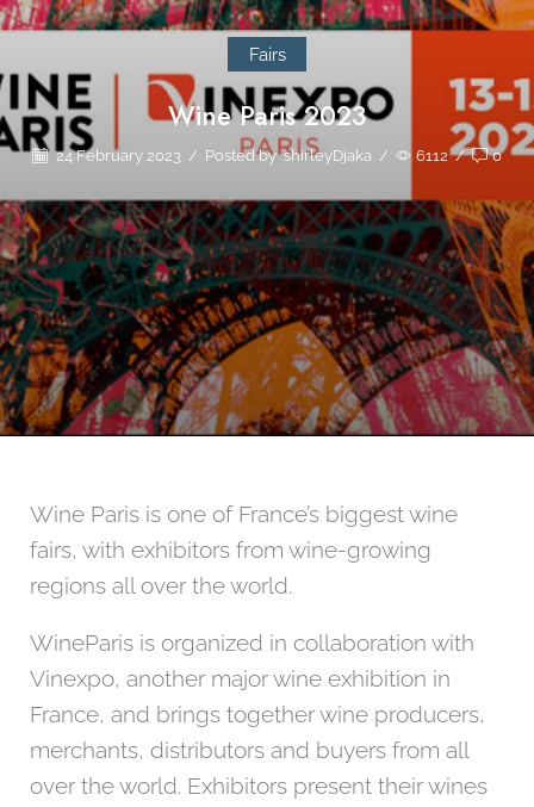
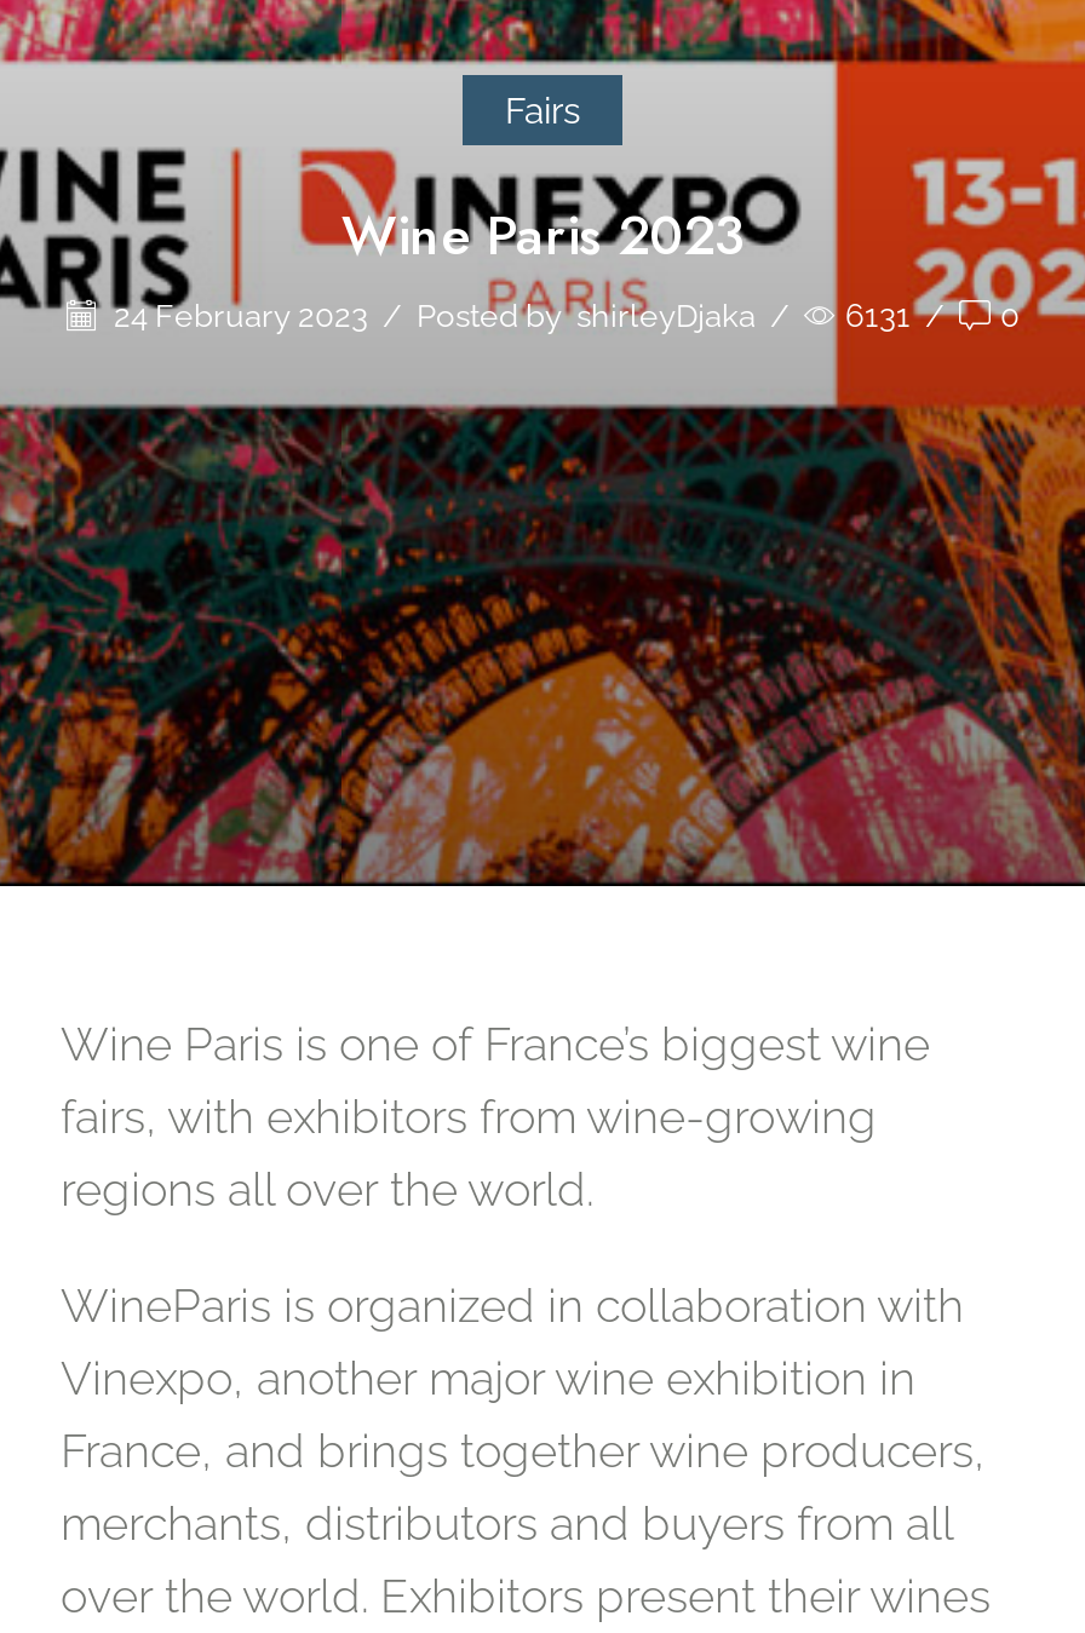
- 6112 /
+ 6131 /
